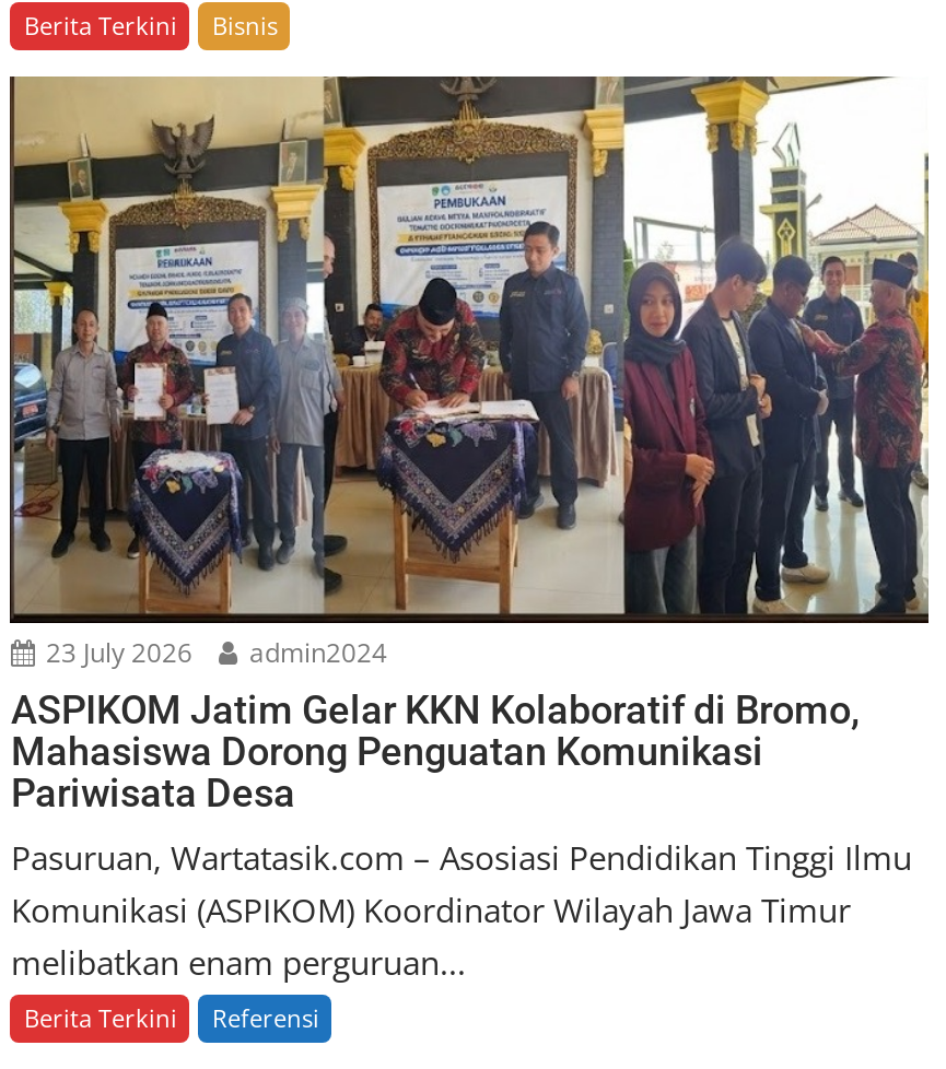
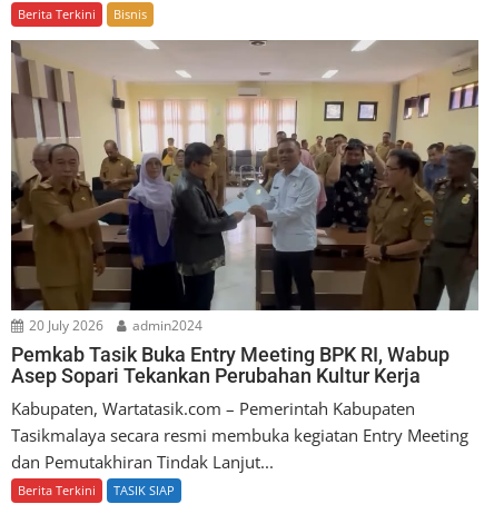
- [image]
- 23 July 2026 admin2024
+ [image]
+ 20 July 2026 admin2024

- ASPIKOM Jatim Gelar KKN Kolaboratif di Bromo,
- Mahasiswa Dorong Penguatan Komunikasi
- Pariwisata Desa
- Pasuruan, Wartatasik.com – Asosiasi Pendidikan Tinggi Ilmu
- Komunikasi (ASPIKOM) Koordinator Wilayah Jawa Timur
- melibatkan enam perguruan...
+ Pemkab Tasik Buka Entry Meeting BPK RI, Wabup
+ Asep Sopari Tekankan Perubahan Kultur Kerja
+ Kabupaten, Wartatasik.com – Pemerintah Kabupaten
+ Tasikmalaya secara resmi membuka kegiatan Entry Meeting
+ dan Pemutakhiran Tindak Lanjut...

- Referensi
+ TASIK SIAP
